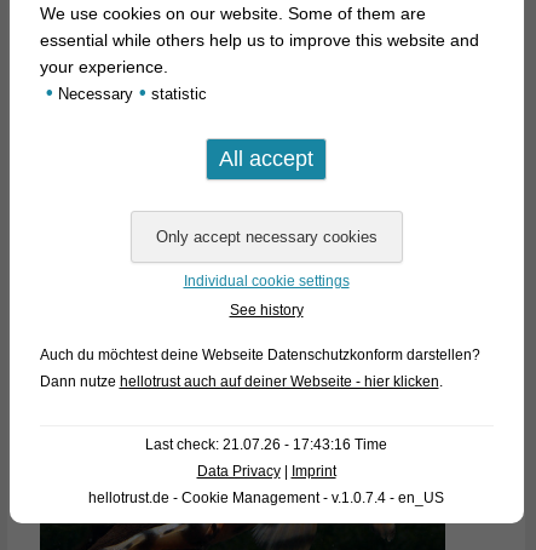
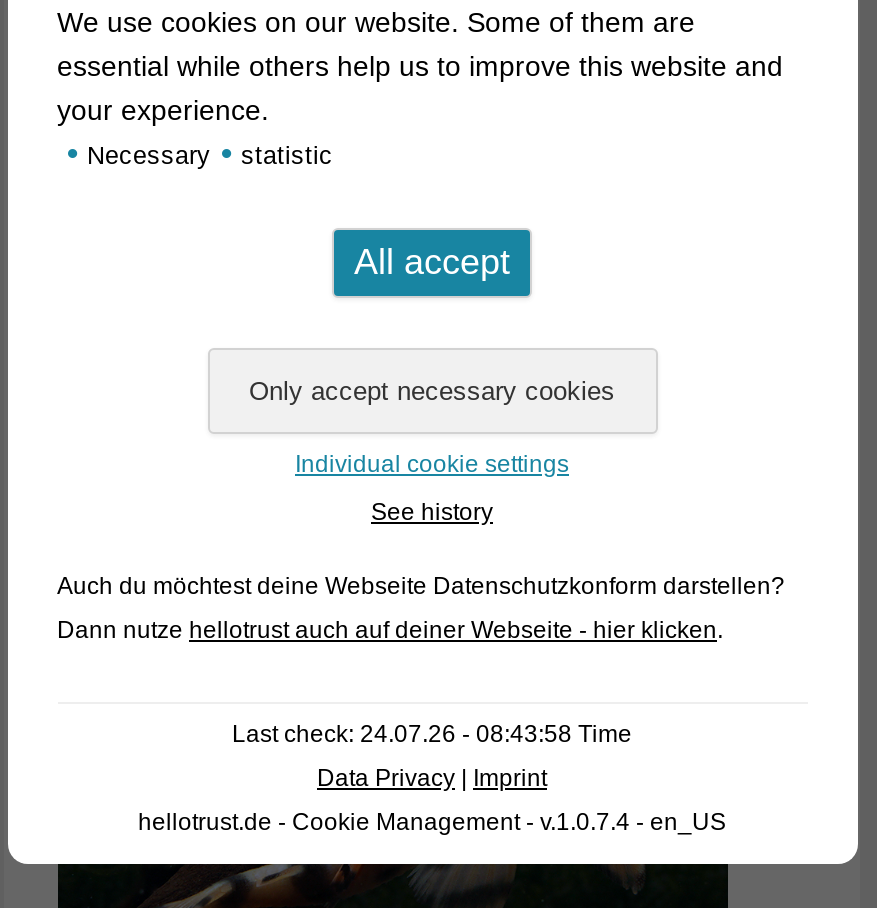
- Last check: 21.07.26 - 17:43:16 Time
+ Last check: 24.07.26 - 08:43:58 Time
